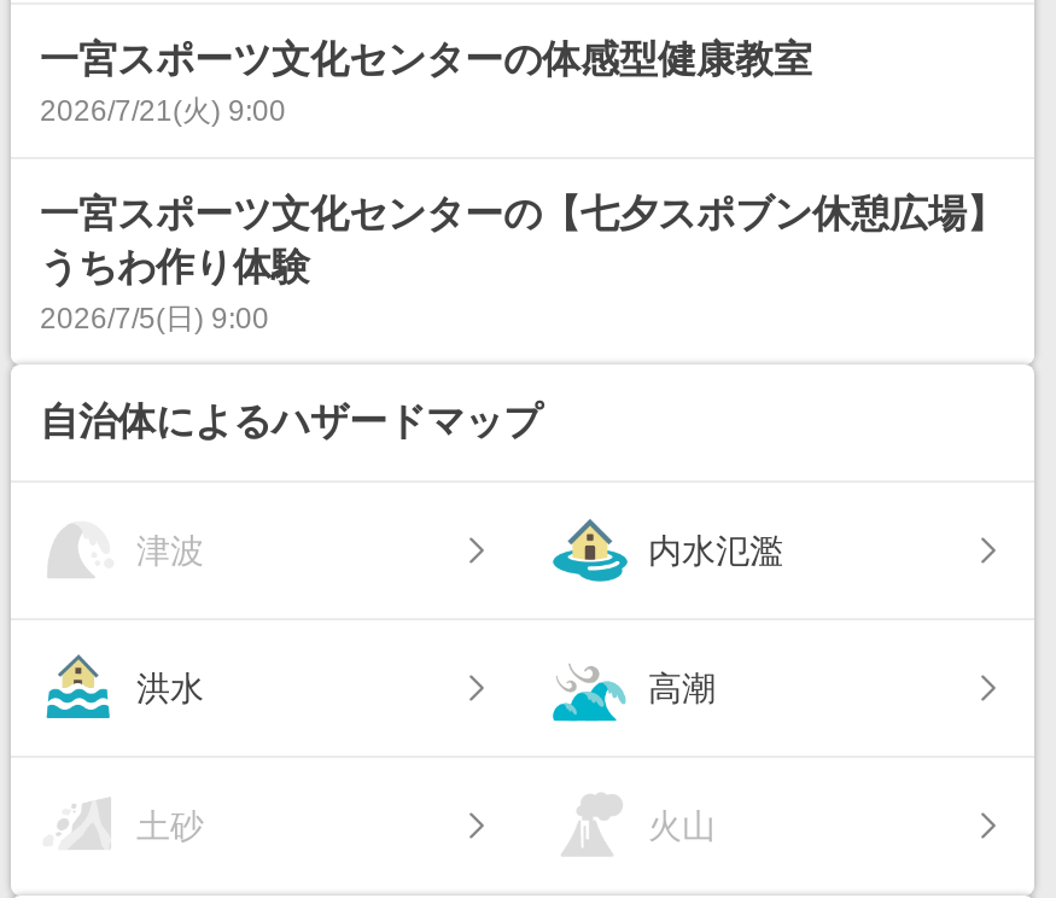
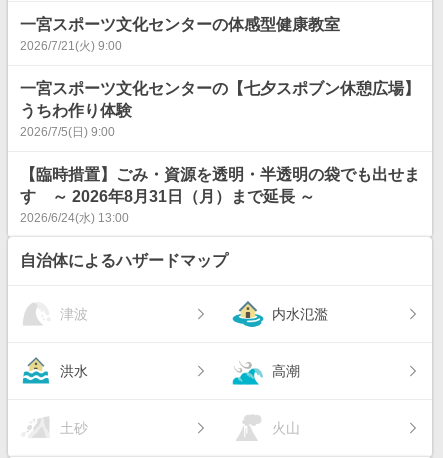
+ 【臨時措置】ごみ・資源を透明・半透明の袋でも出せま
+ す ～ 2026年8月31日（月）まで延長 ～
+ 2026/6/24(水) 13:00
